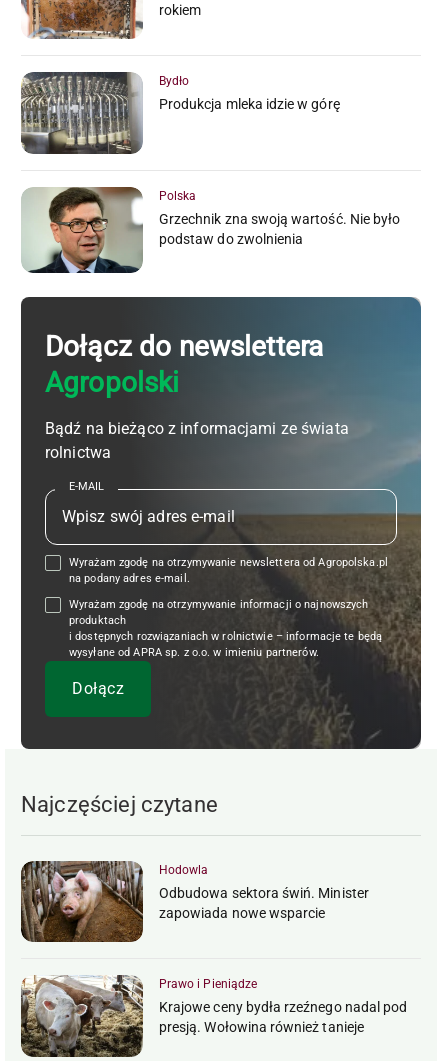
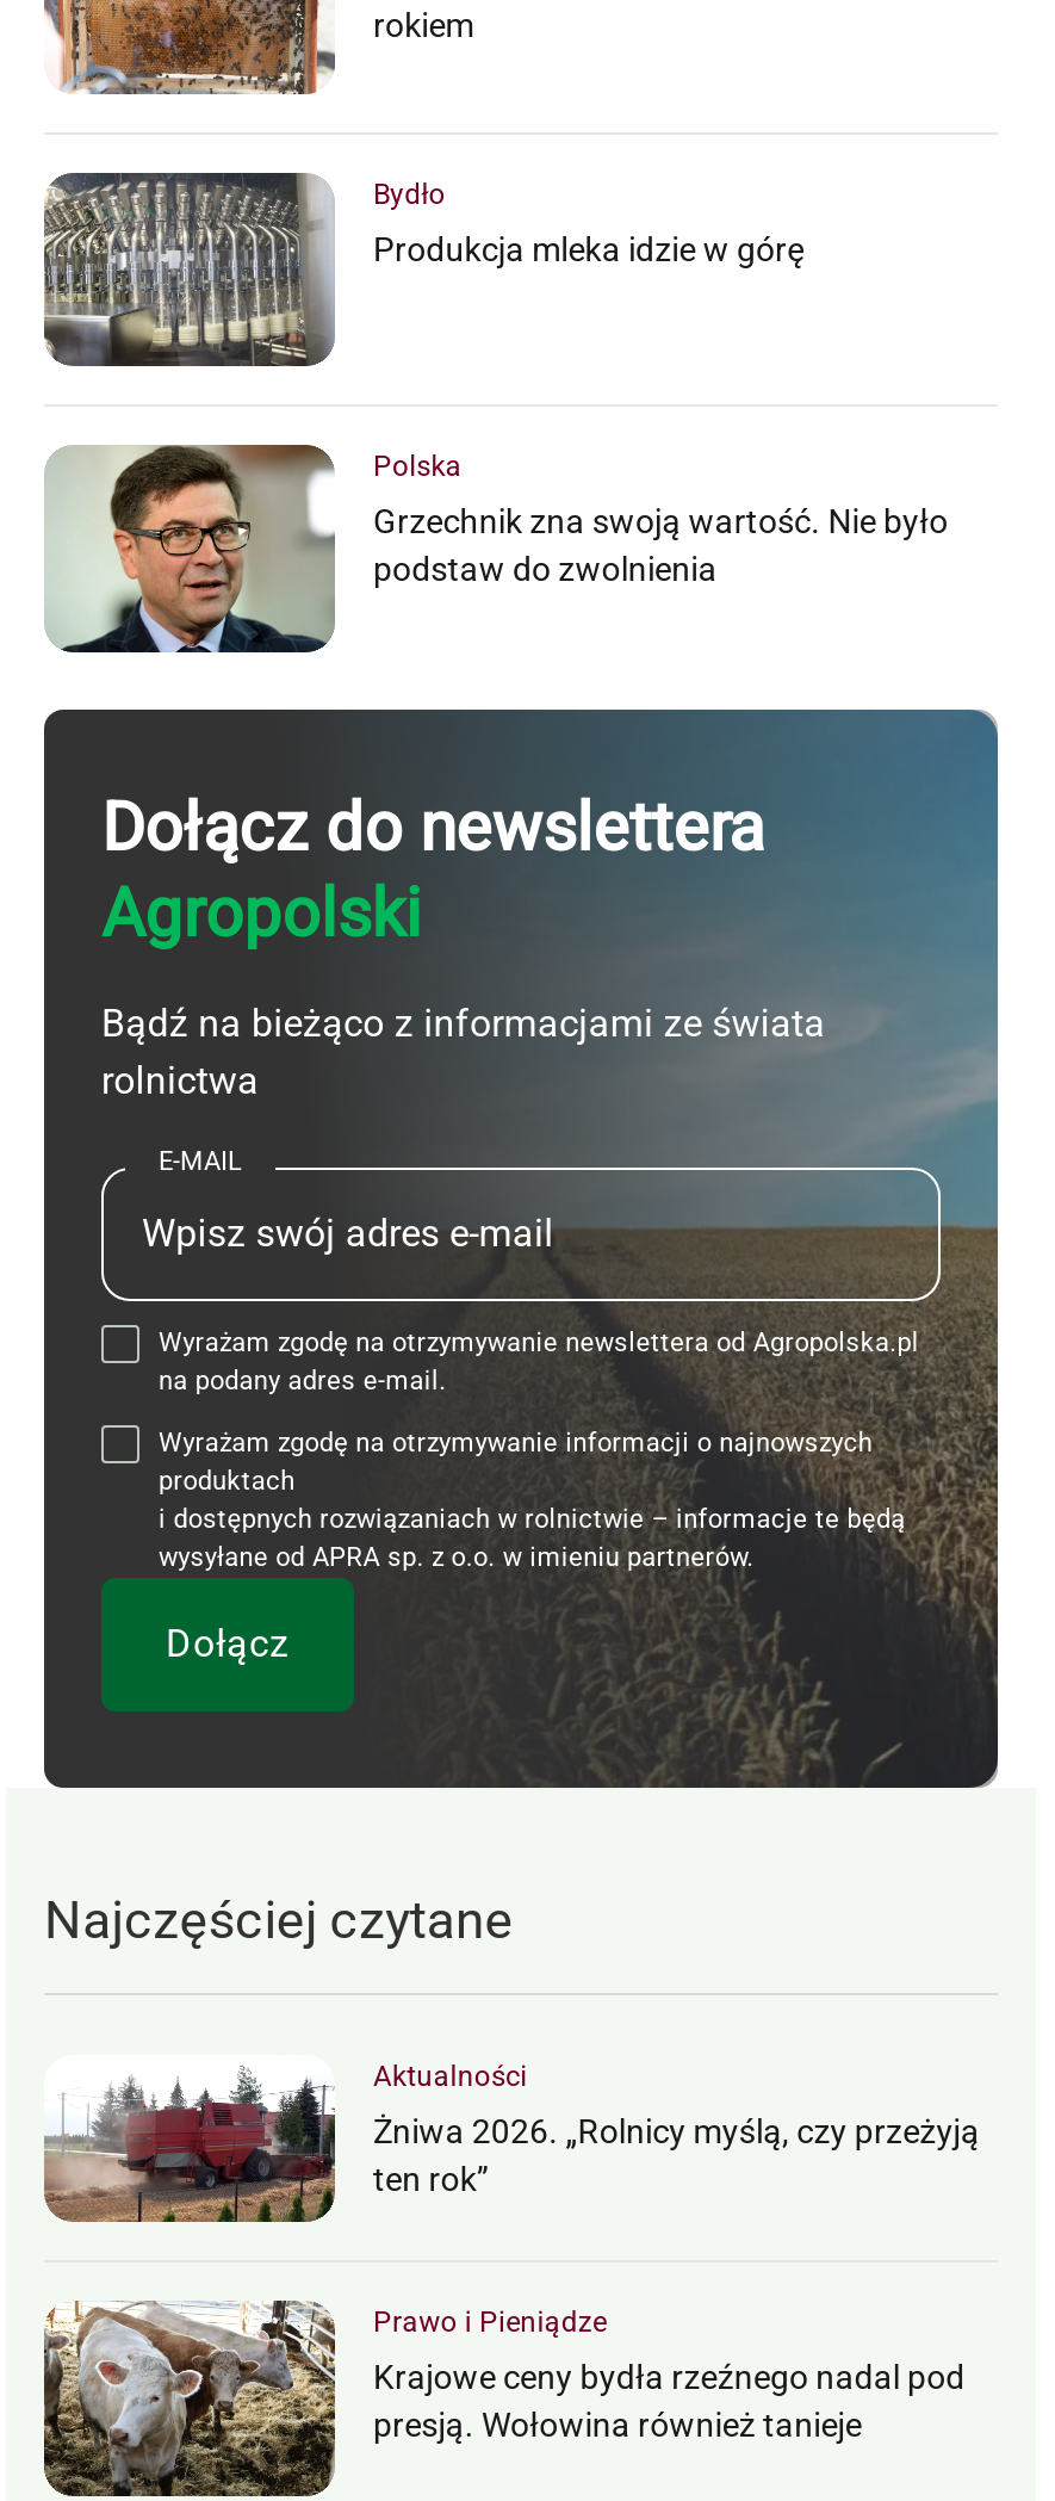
- [image]
- Hodowla
+ [image]
+ Aktualności

- Odbudowa sektora świń. Minister
- zapowiada nowe wsparcie
+ Żniwa 2026. „Rolnicy myślą, czy przeżyją
+ ten rok”
